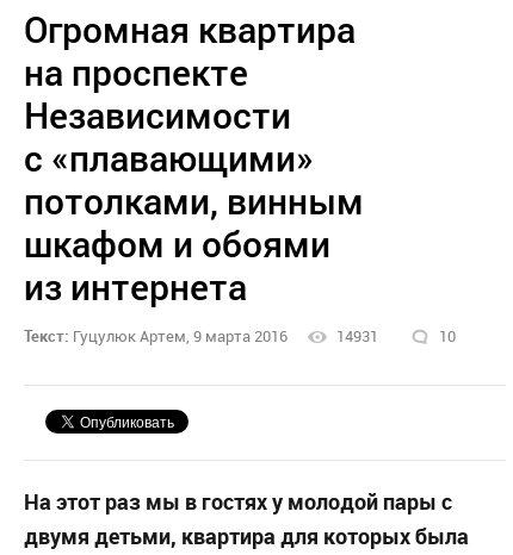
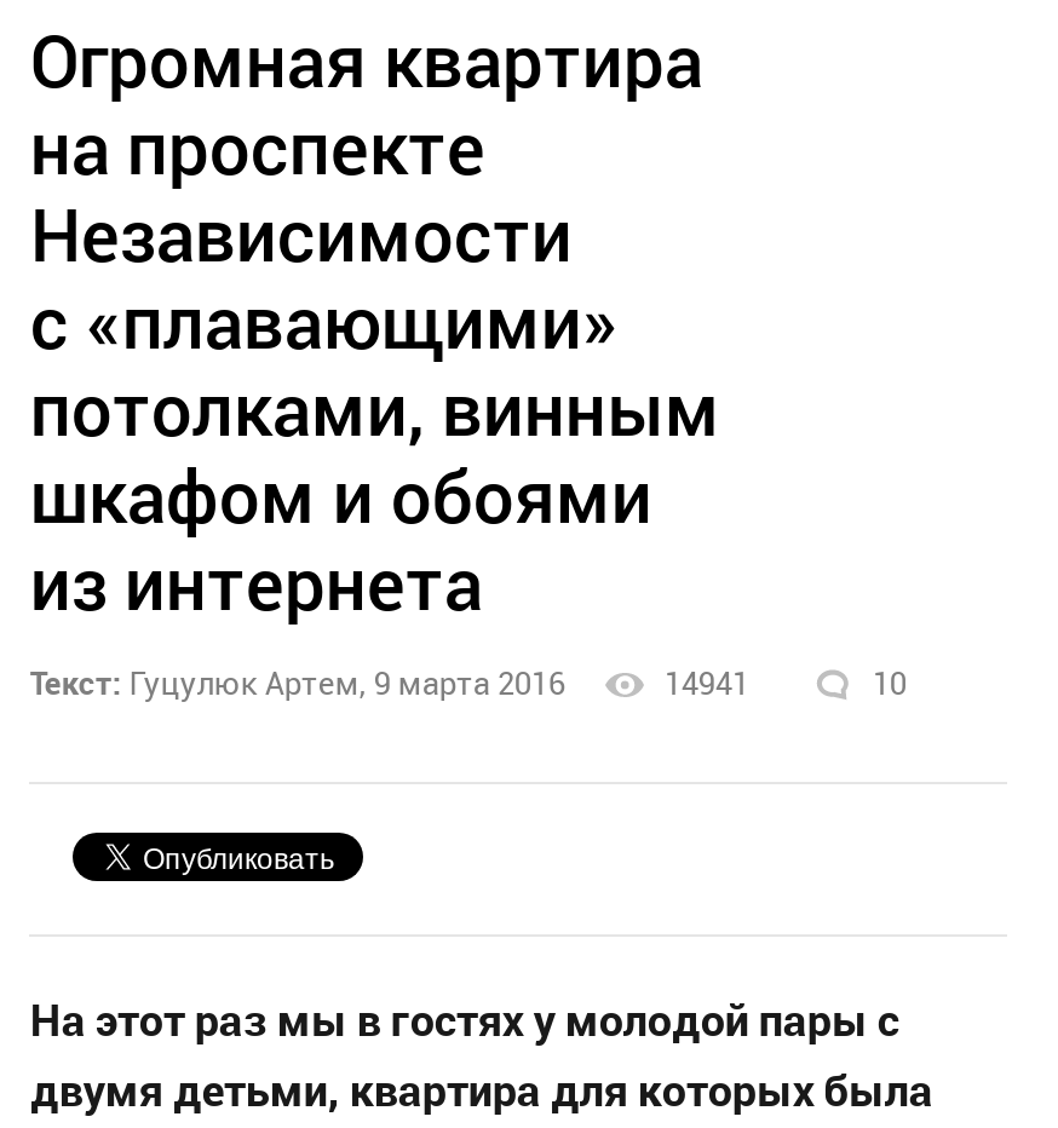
- 14931
+ 14941
